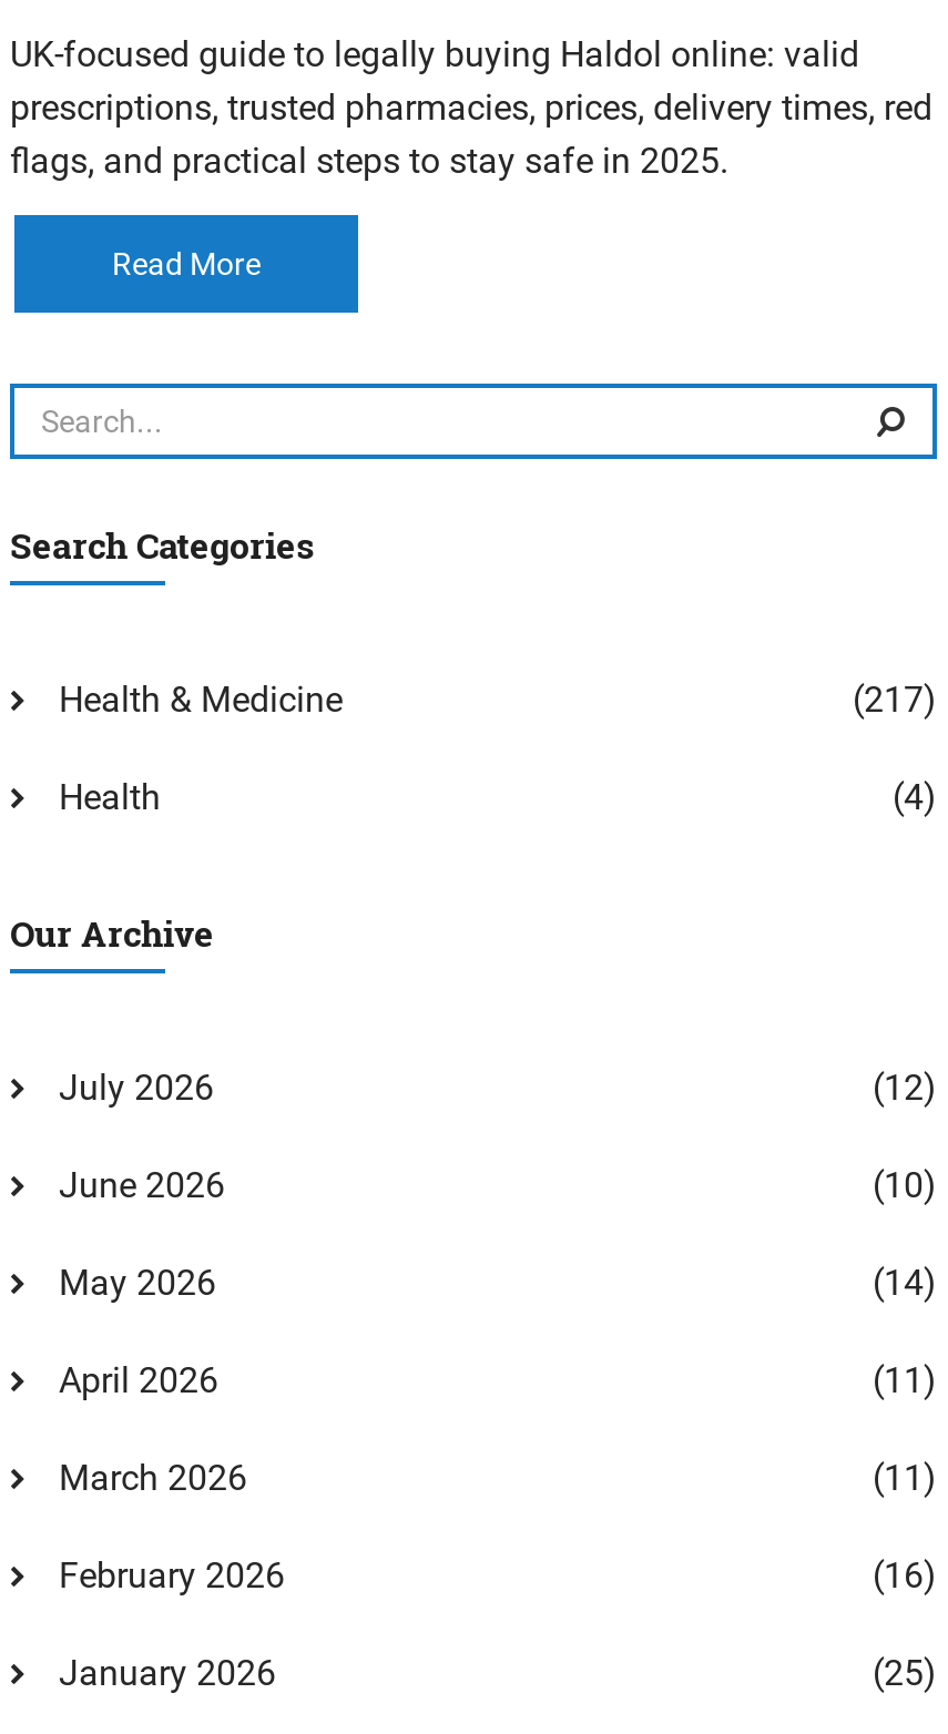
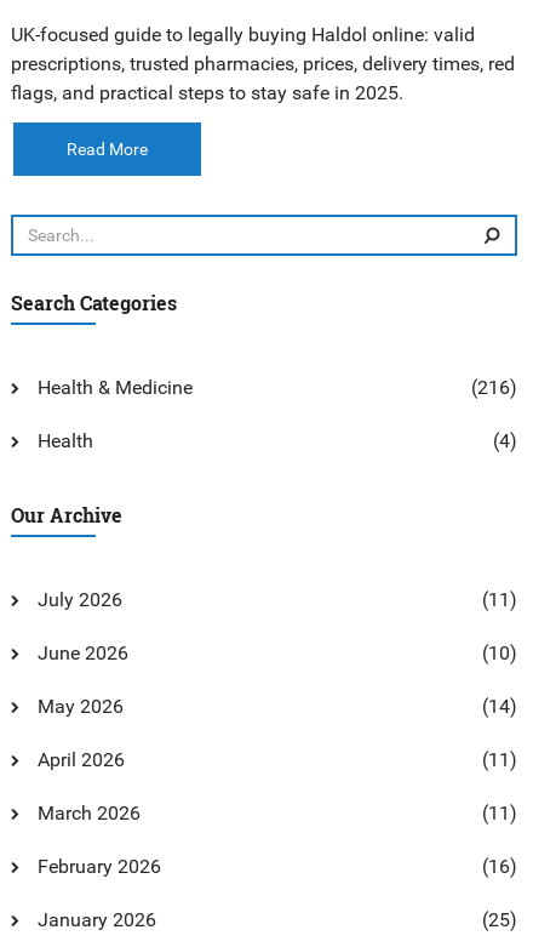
- (217)
+ (216)

- (12)
+ (11)
